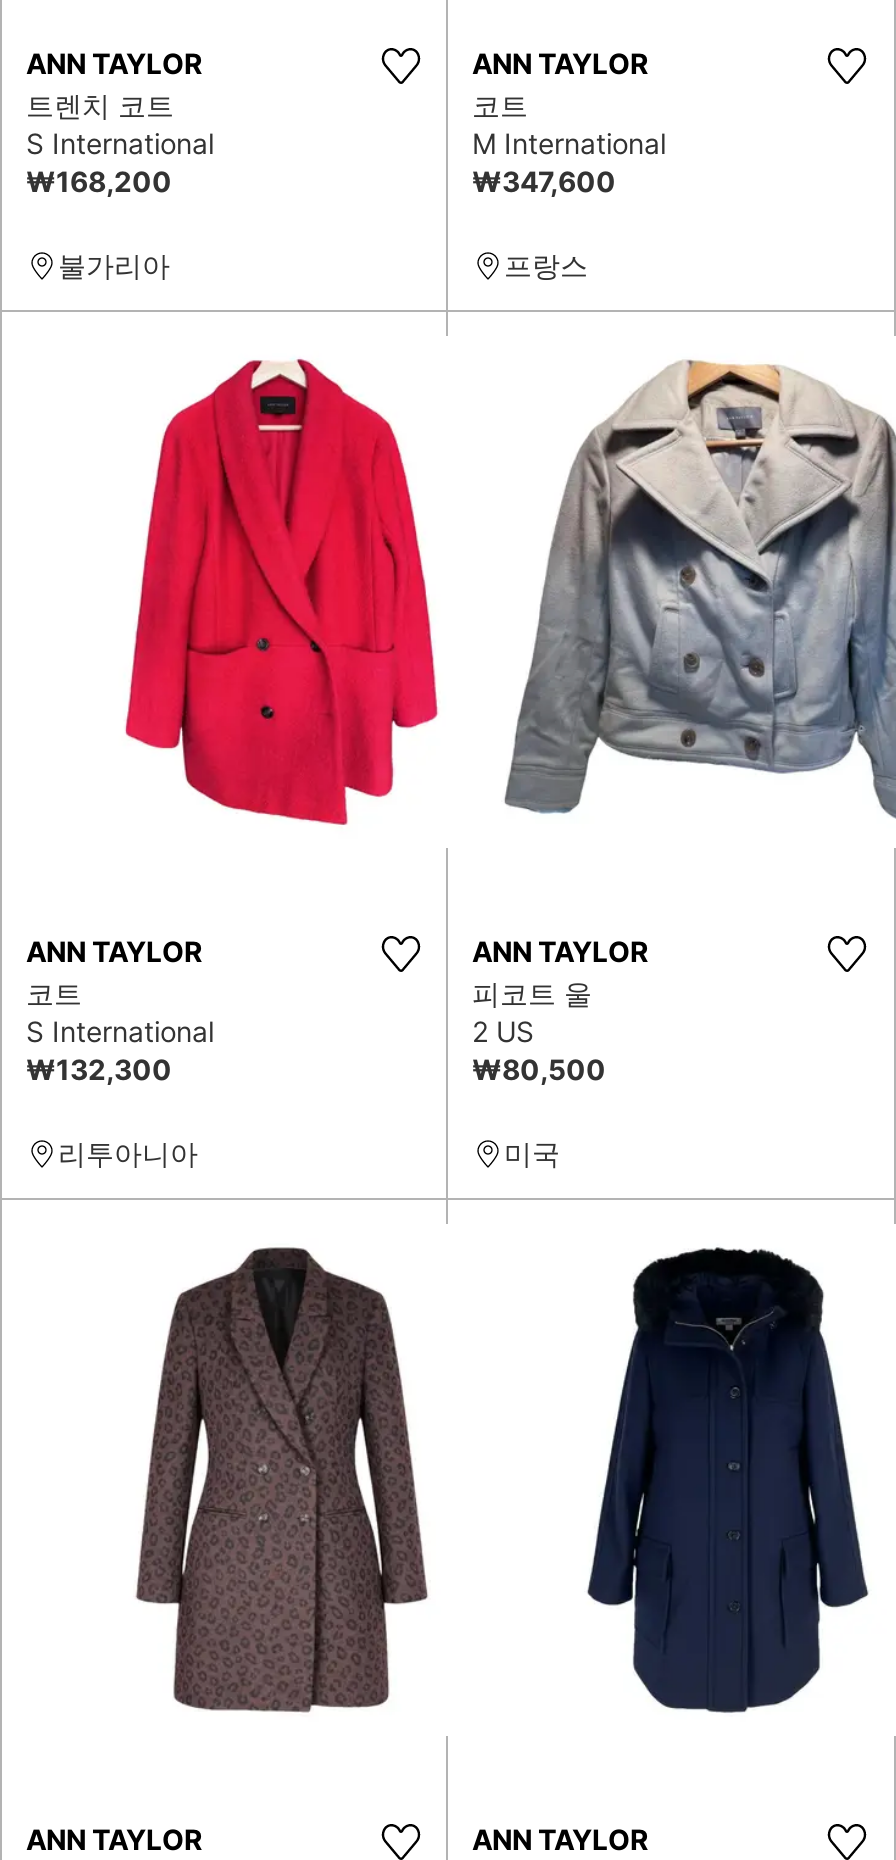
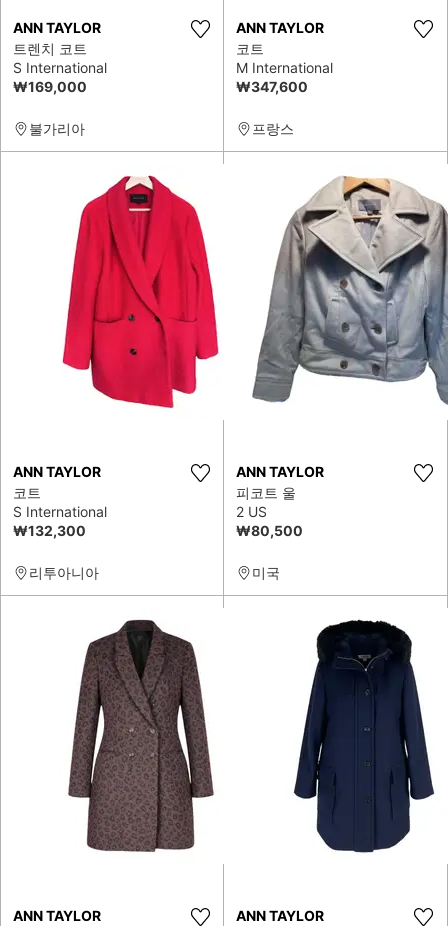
- ₩168,200
+ ₩169,000
